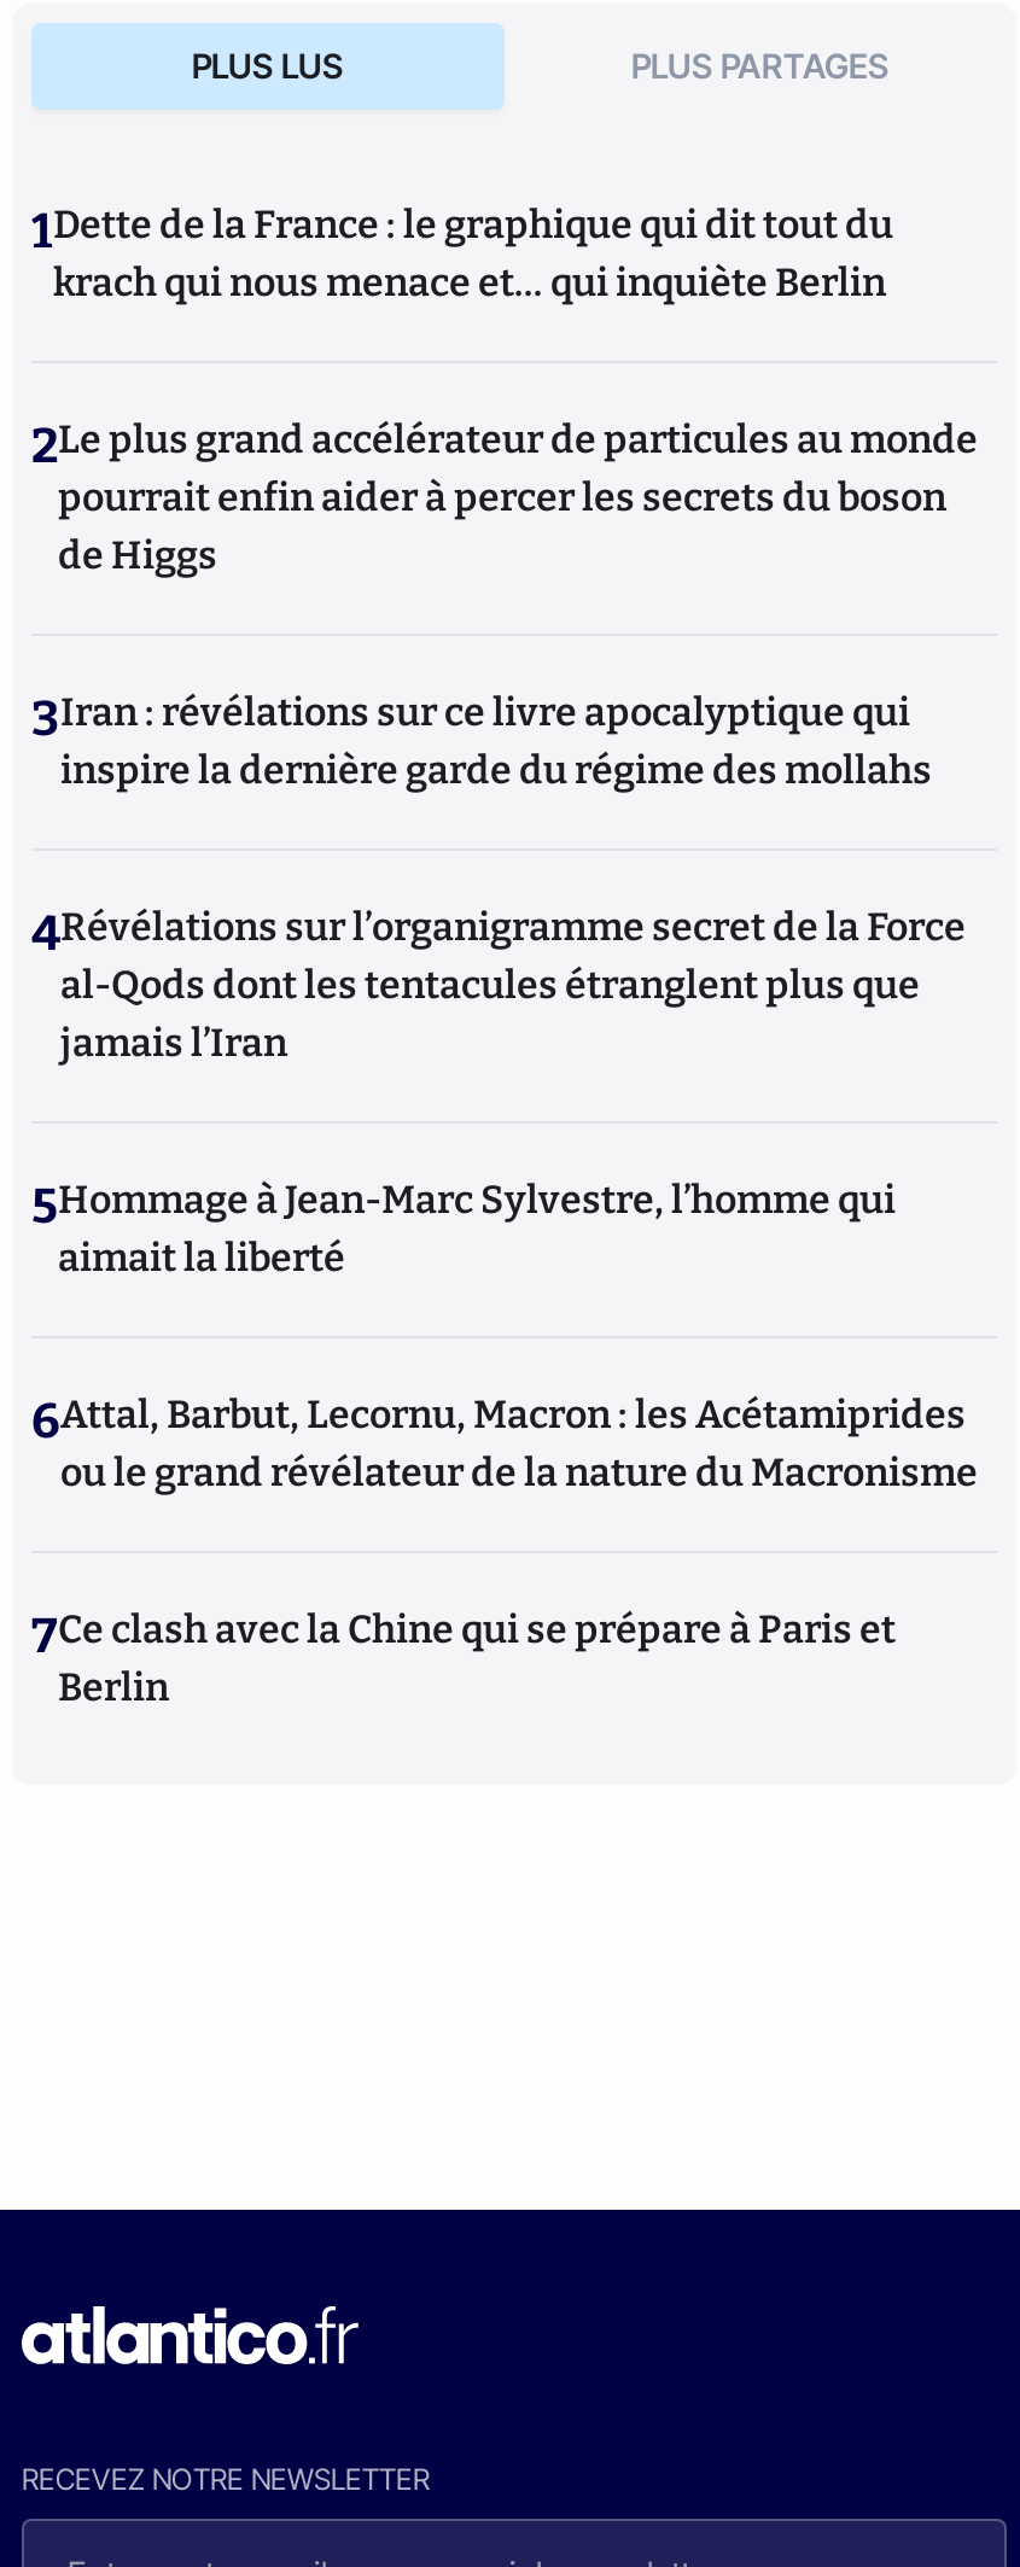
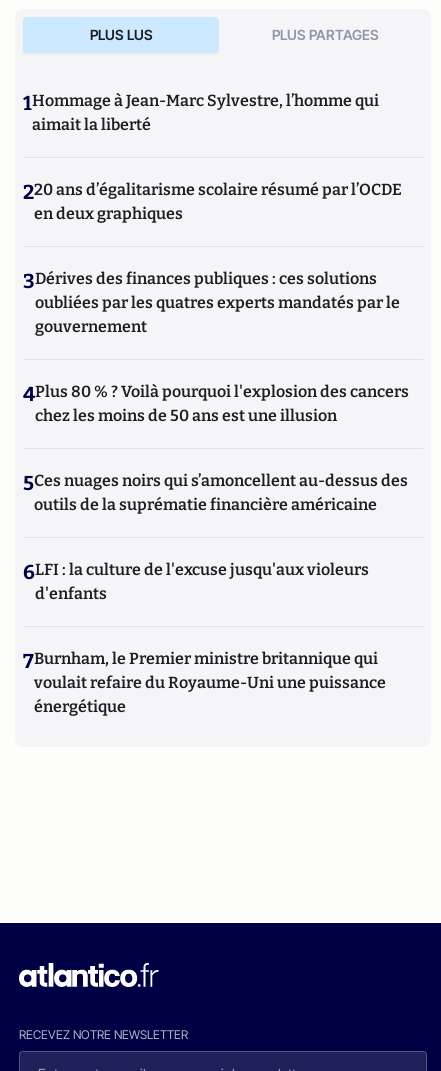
- 1Dette de la France : le graphique qui dit tout du
- krach qui nous menace et… qui inquiète Berlin
- 2Le plus grand accélérateur de particules au monde
- pourrait enfin aider à percer les secrets du boson
- de Higgs
- 3Iran : révélations sur ce livre apocalyptique qui
- inspire la dernière garde du régime des mollahs
- 4Révélations sur l’organigramme secret de la Force
- al-Qods dont les tentacules étranglent plus que
- jamais l’Iran
- 5Hommage à Jean-Marc Sylvestre, l’homme qui
+ 1Hommage à Jean-Marc Sylvestre, l’homme qui

moved up: aimait la liberté

- 6Attal, Barbut, Lecornu, Macron : les Acétamiprides
- ou le grand révélateur de la nature du Macronisme
- 7Ce clash avec la Chine qui se prépare à Paris et
- Berlin
+ 220 ans d’égalitarisme scolaire résumé par l’OCDE
+ en deux graphiques
+ 3Dérives des finances publiques : ces solutions
+ oubliées par les quatres experts mandatés par le
+ gouvernement
+ 4Plus 80 % ? Voilà pourquoi l'explosion des cancers
+ chez les moins de 50 ans est une illusion
+ 5Ces nuages noirs qui s’amoncellent au-dessus des
+ outils de la suprématie financière américaine
+ 6LFI : la culture de l'excuse jusqu'aux violeurs
+ d'enfants
+ 7Burnham, le Premier ministre britannique qui
+ voulait refaire du Royaume-Uni une puissance
+ énergétique
